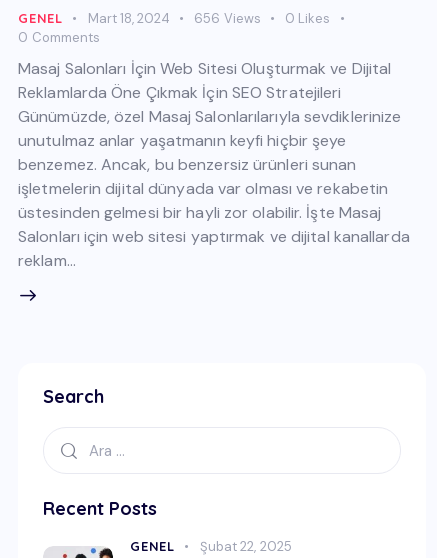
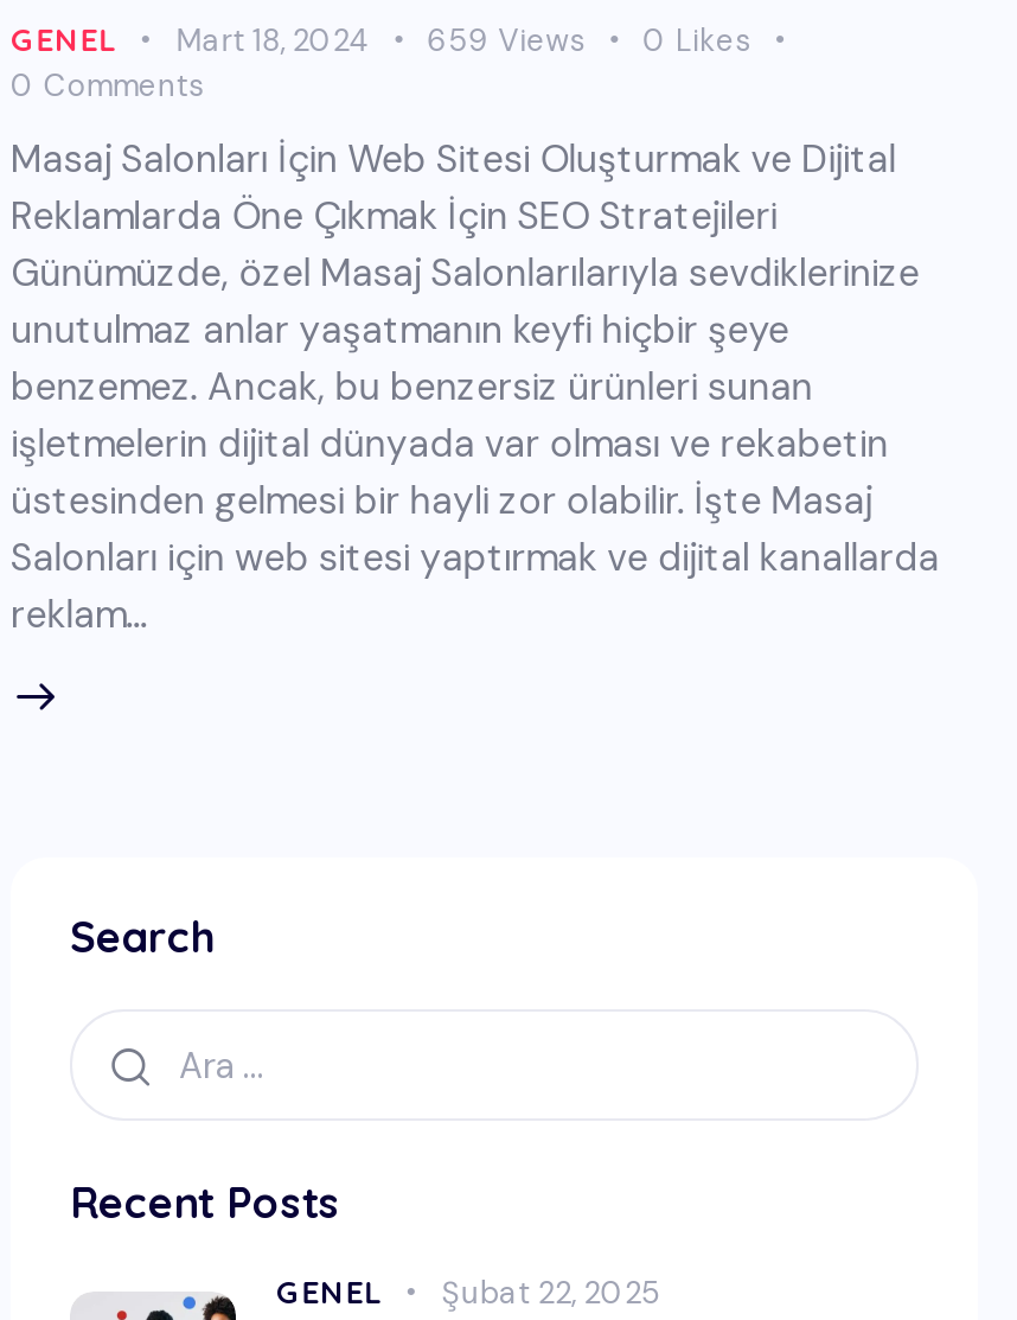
- 656 Views
+ 659 Views
